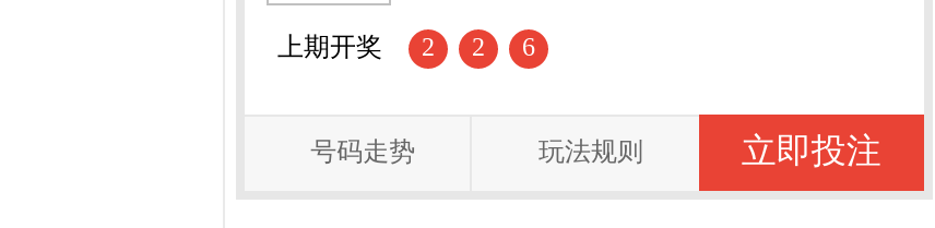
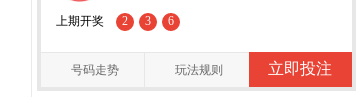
- 上期开奖 2 2 6
+ 上期开奖 2 3 6
